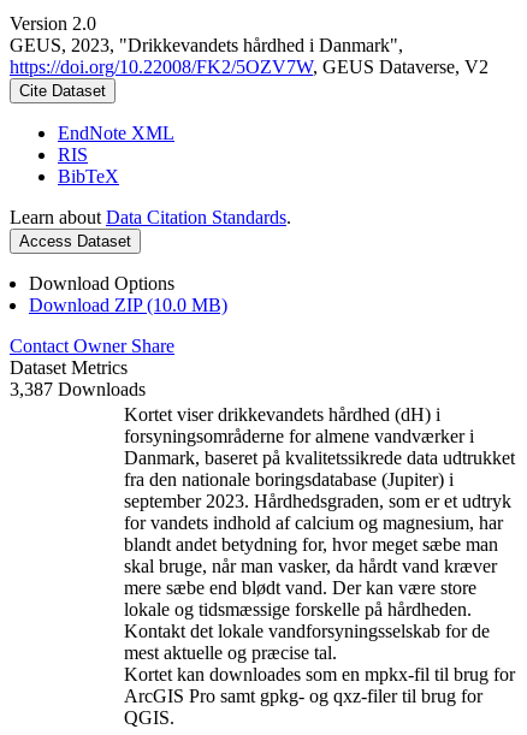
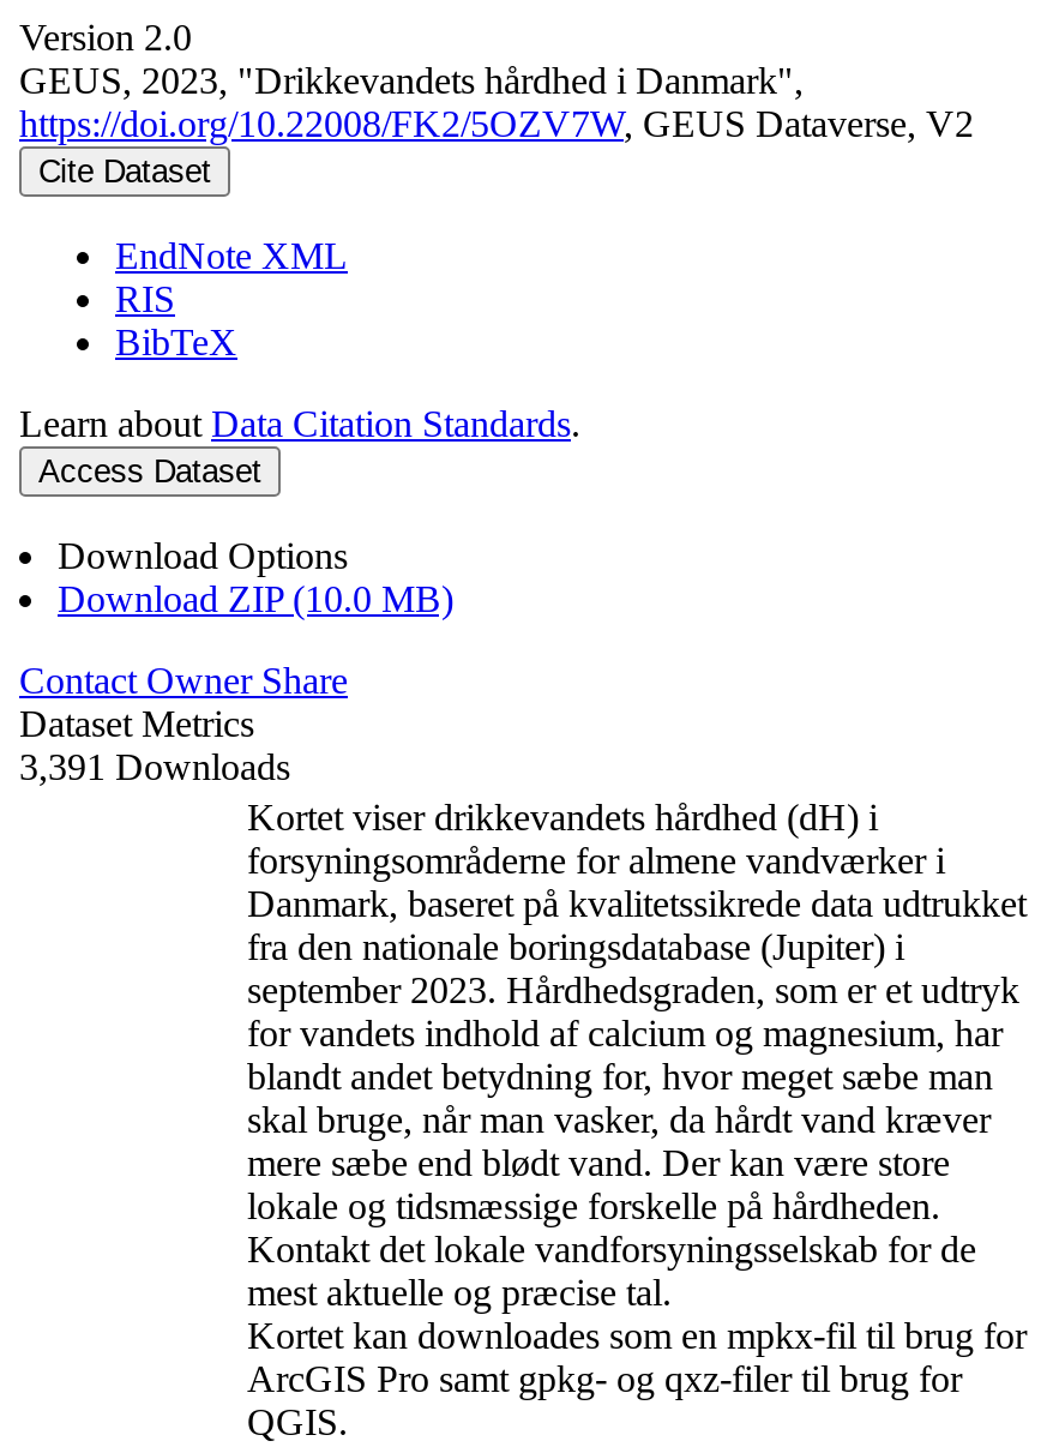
- 3,387 Downloads
+ 3,391 Downloads
